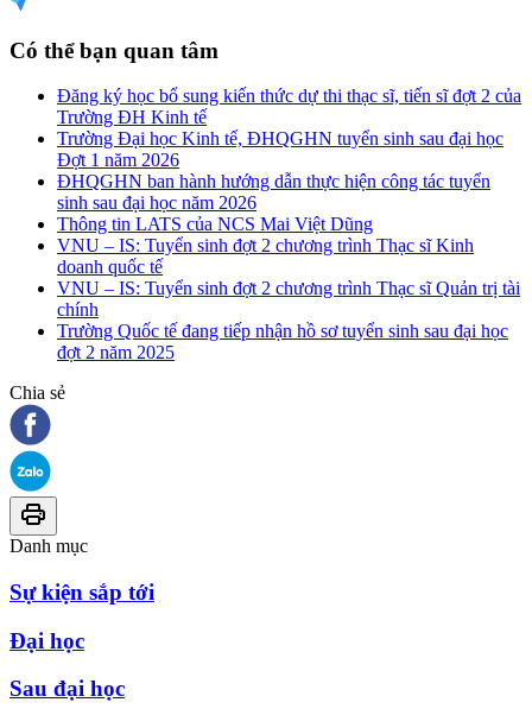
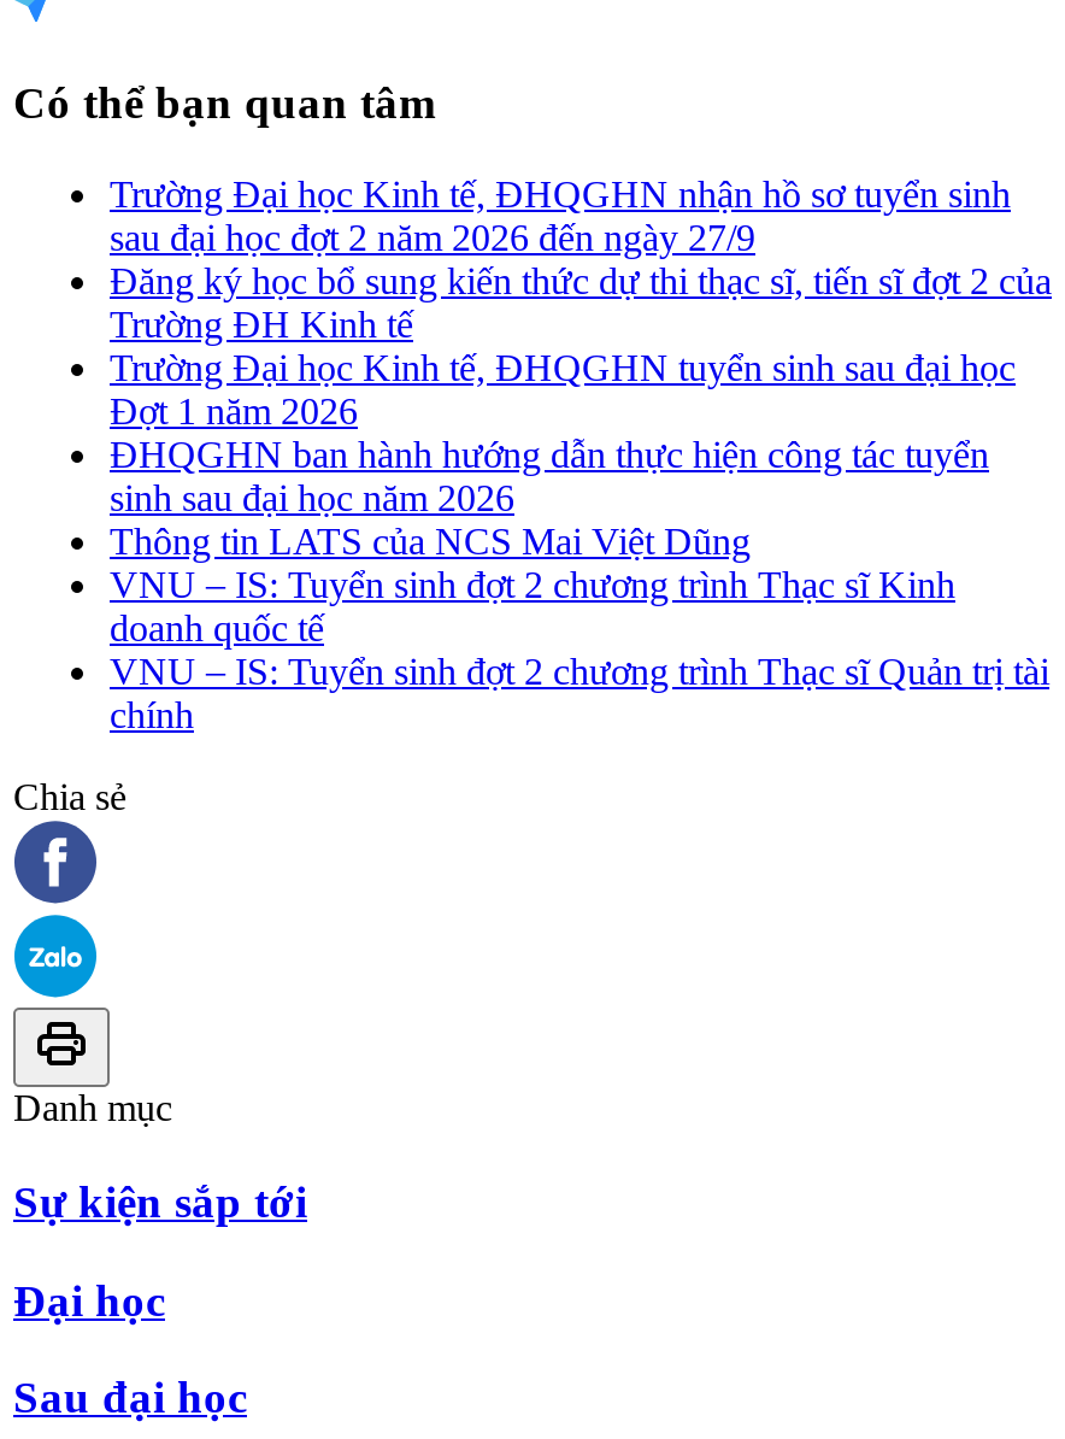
+ Trường Đại học Kinh tế, ĐHQGHN nhận hồ sơ tuyển sinh
+ sau đại học đợt 2 năm 2026 đến ngày 27/9

moved down: Đăng ký học bổ sung kiến thức dự thi thạc sĩ, tiến sĩ đợt 2 của | Trường ĐH Kinh tế | Trường Đại học Kinh tế, ĐHQGHN tuyển sinh sau đại học | ... | VNU – IS: Tuyển sinh đợt 2 chương trình Thạc sĩ Quản trị tài | chính

- Trường Quốc tế đang tiếp nhận hồ sơ tuyển sinh sau đại học
- đợt 2 năm 2025
